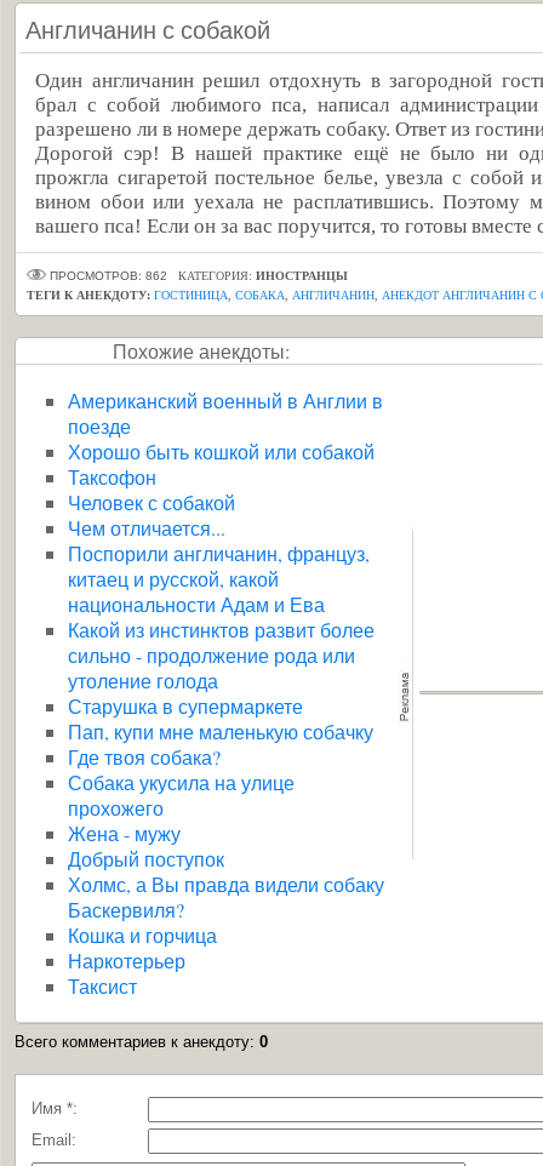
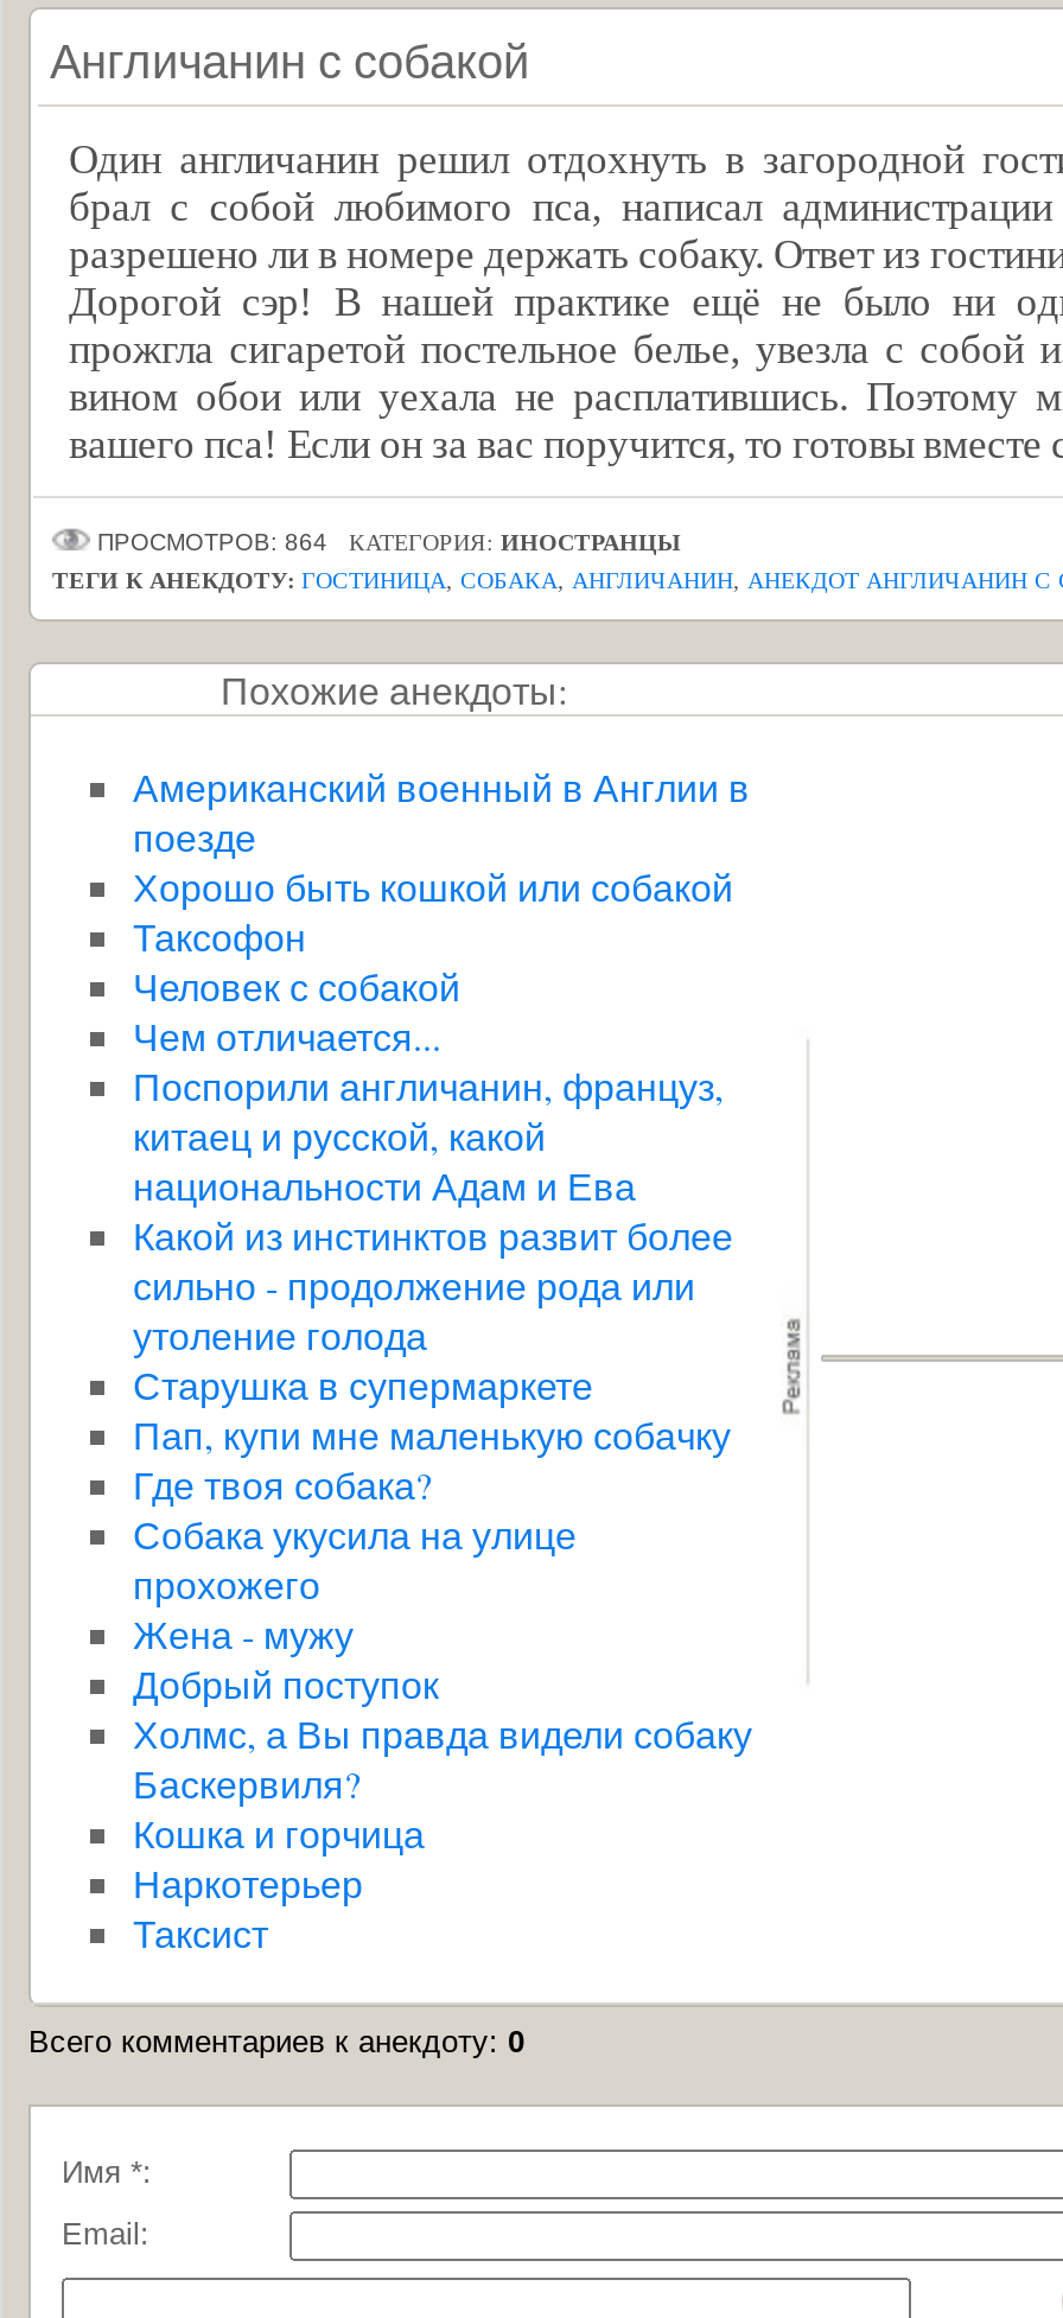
- ПРОСМОТРОВ: 862 КАТЕГОРИЯ: ИНОСТРАНЦЫ
+ ПРОСМОТРОВ: 864 КАТЕГОРИЯ: ИНОСТРАНЦЫ
